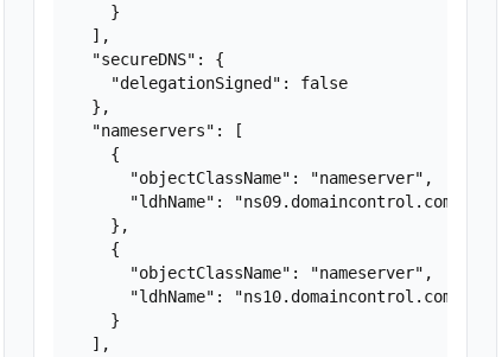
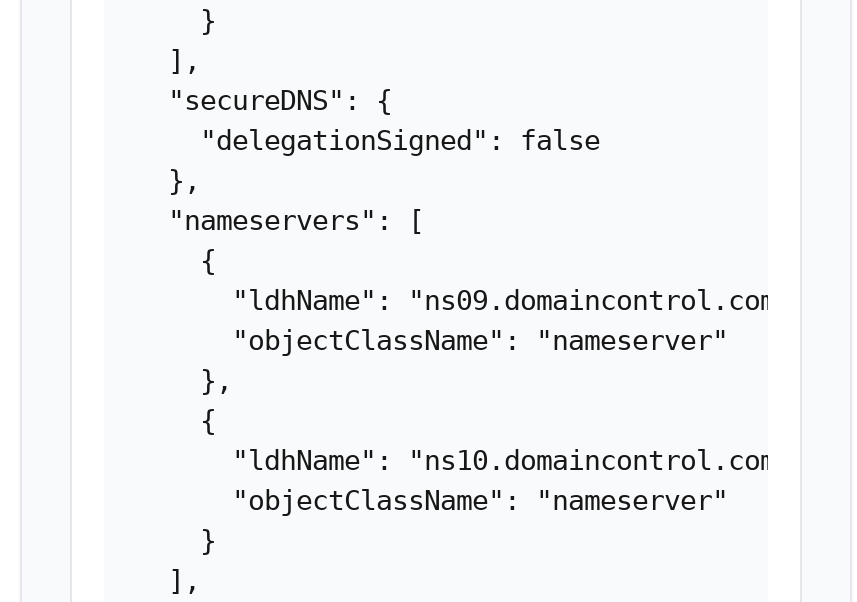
- "objectClassName": "nameserver",
- "ldhName": "ns09.domaincontrol.com"
+ "ldhName": "ns09.domaincontrol.com",
+ "objectClassName": "nameserver"

- "objectClassName": "nameserver",
- "ldhName": "ns10.domaincontrol.com"
+ "ldhName": "ns10.domaincontrol.com",
+ "objectClassName": "nameserver"
